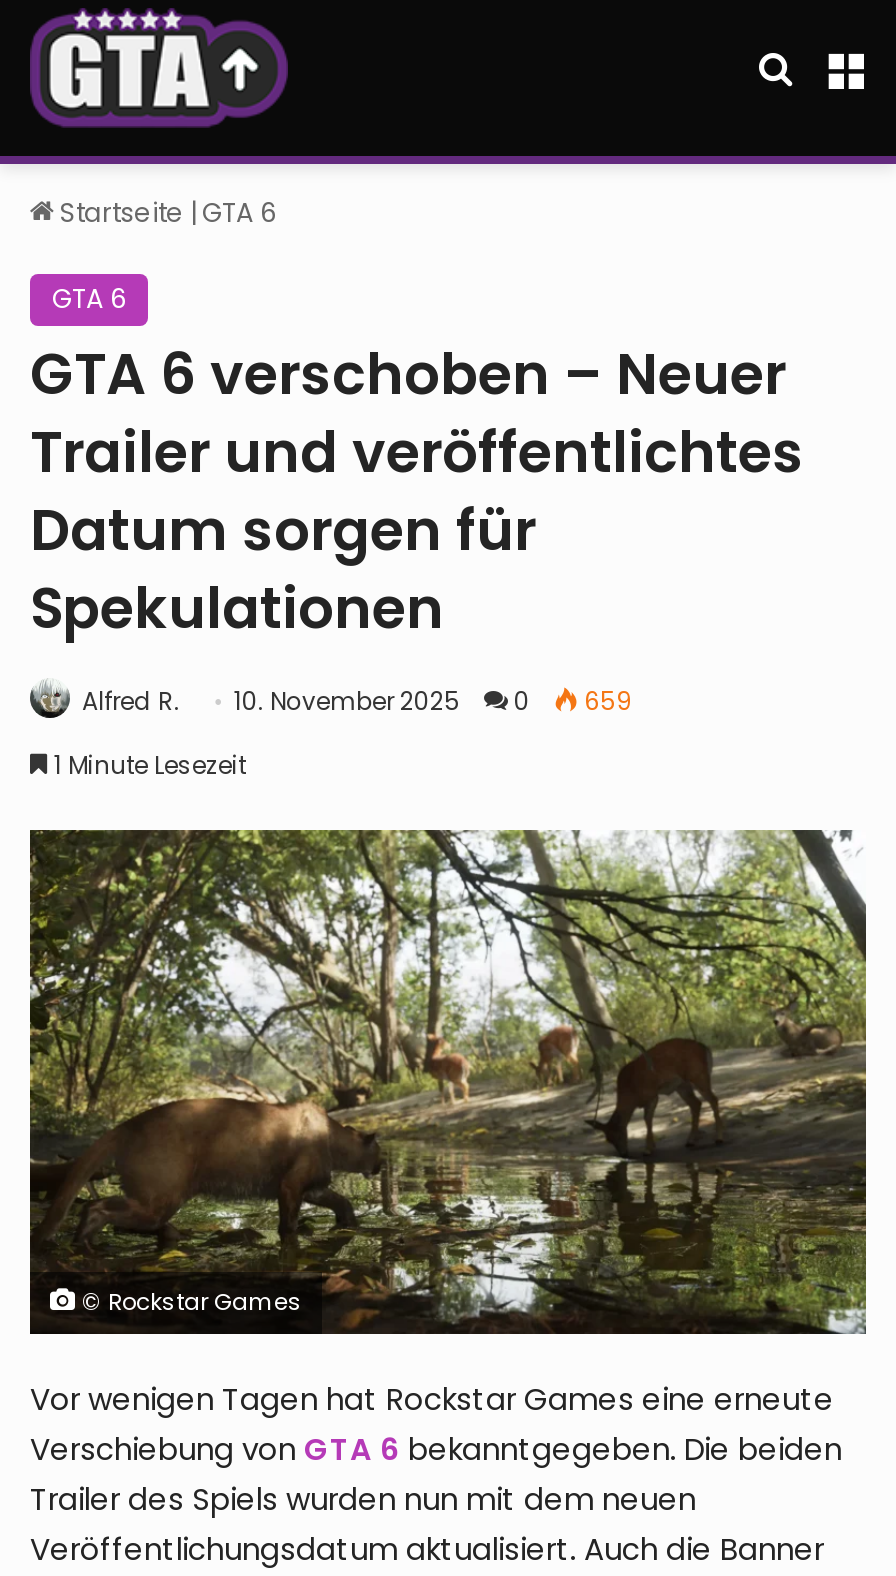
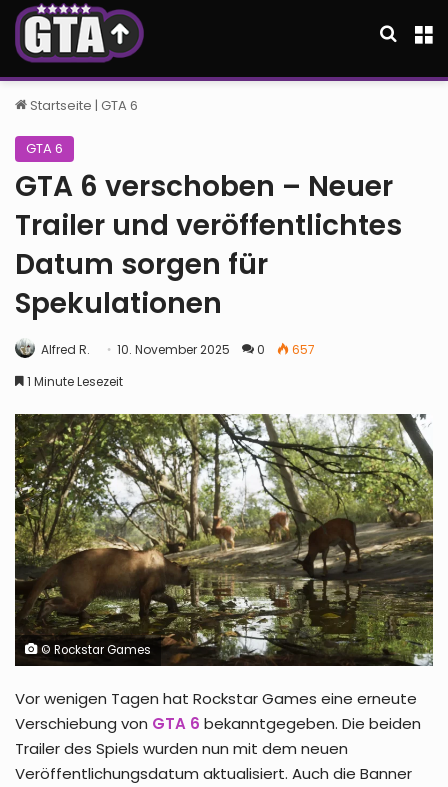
- Alfred R. 10. November 2025 0 659
+ Alfred R. 10. November 2025 0 657
